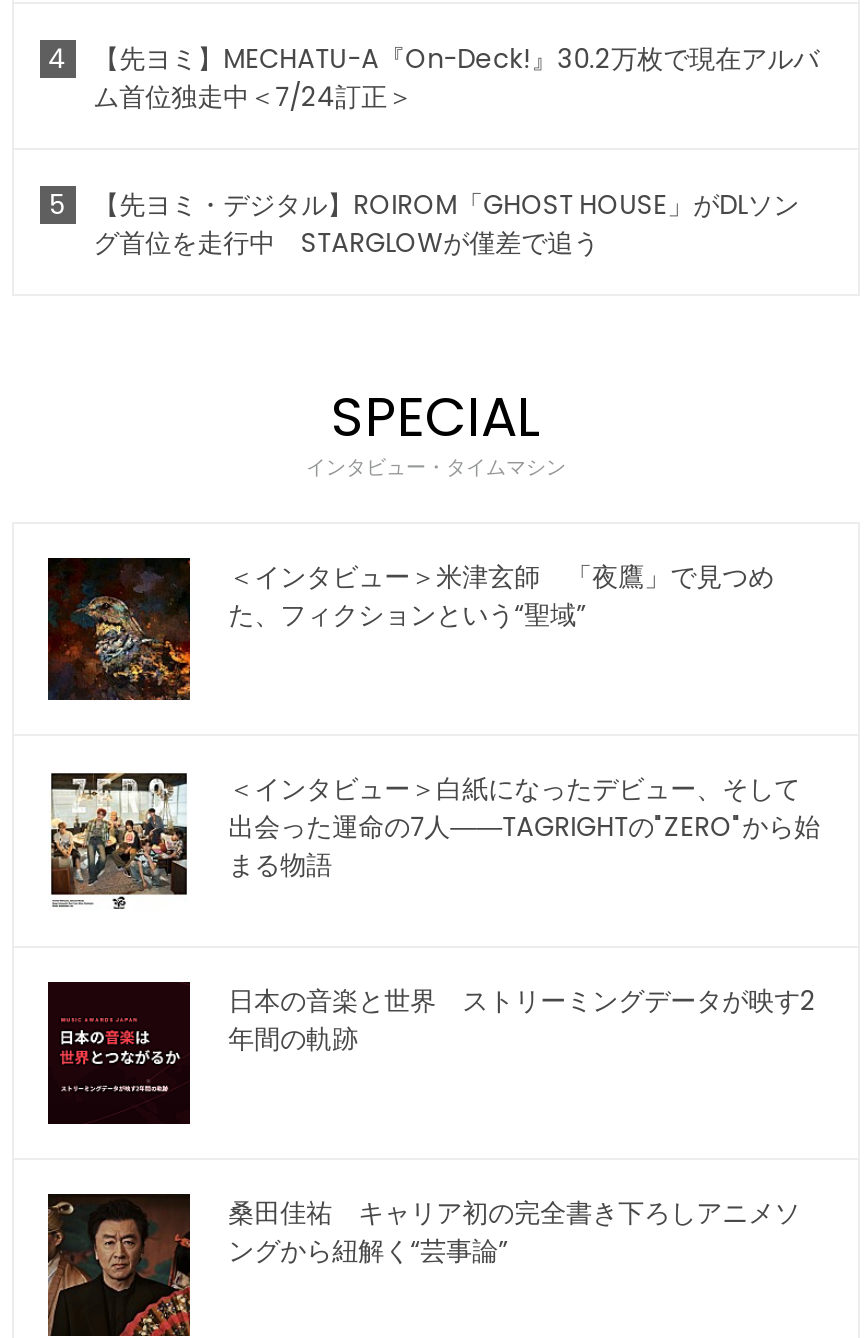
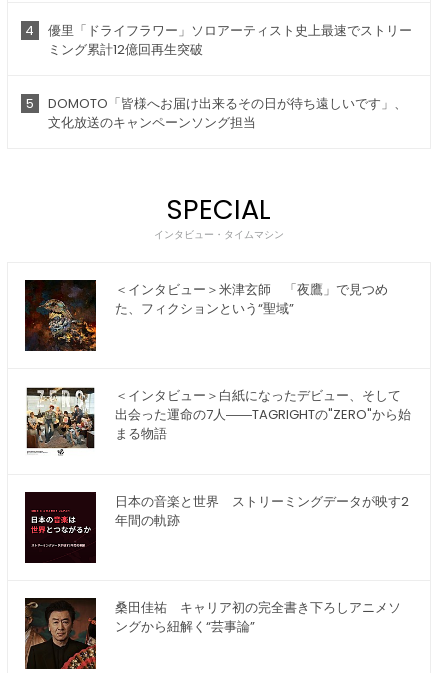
- 【先ヨミ】MECHATU-A『On-Deck!』30.2万枚で現在アルバ
- ム首位独走中＜7/24訂正＞
+ 優里「ドライフラワー」ソロアーティスト史上最速でストリー
+ ミング累計12億回再生突破

- 【先ヨミ・デジタル】ROIROM「GHOST HOUSE」がDLソン
- グ首位を走行中 STARGLOWが僅差で追う
+ DOMOTO「皆様へお届け出来るその日が待ち遠しいです」、
+ 文化放送のキャンペーンソング担当
